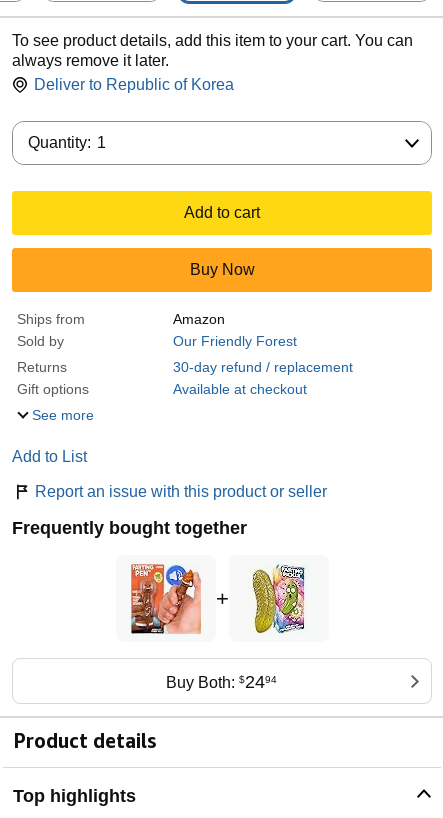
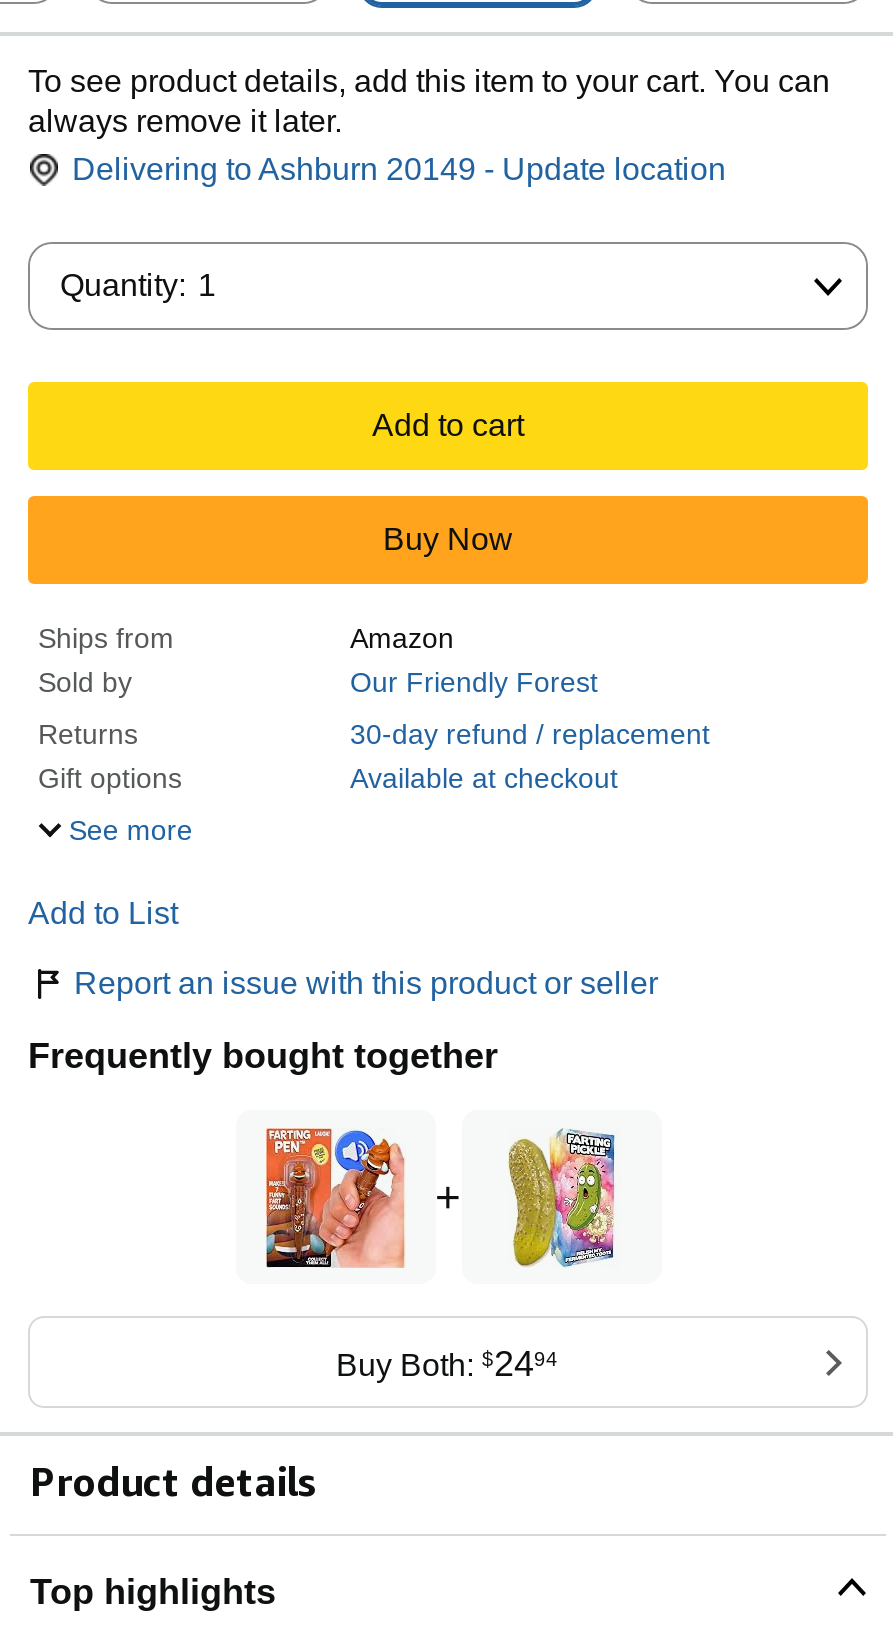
- Deliver to Republic of Korea
+ Delivering to Ashburn 20149 - Update location
